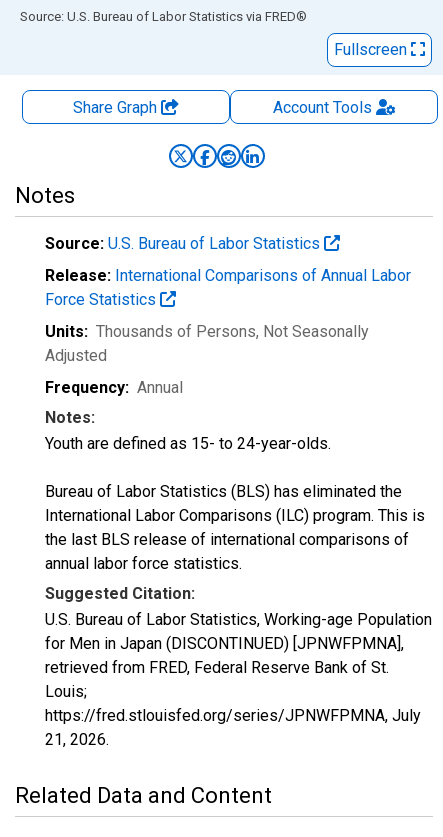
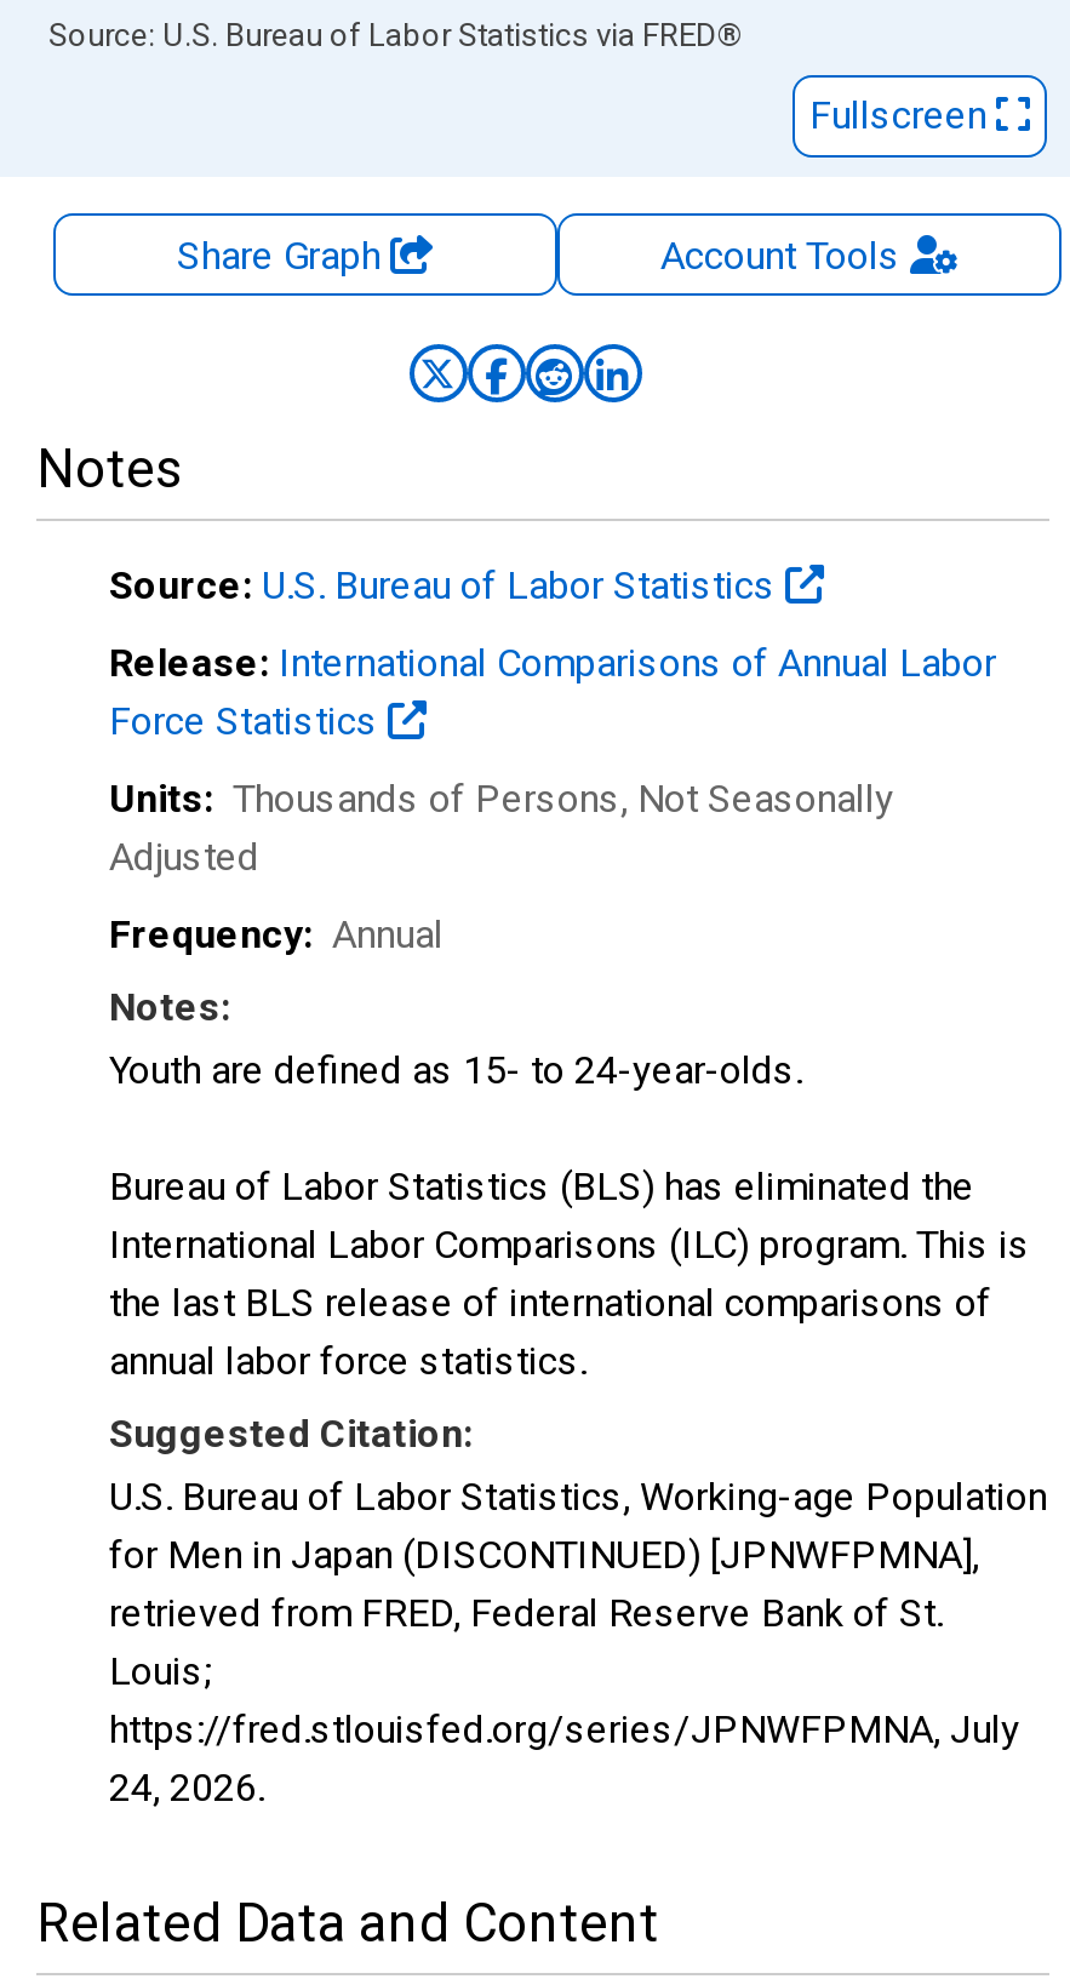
- 21, 2026.
+ 24, 2026.
